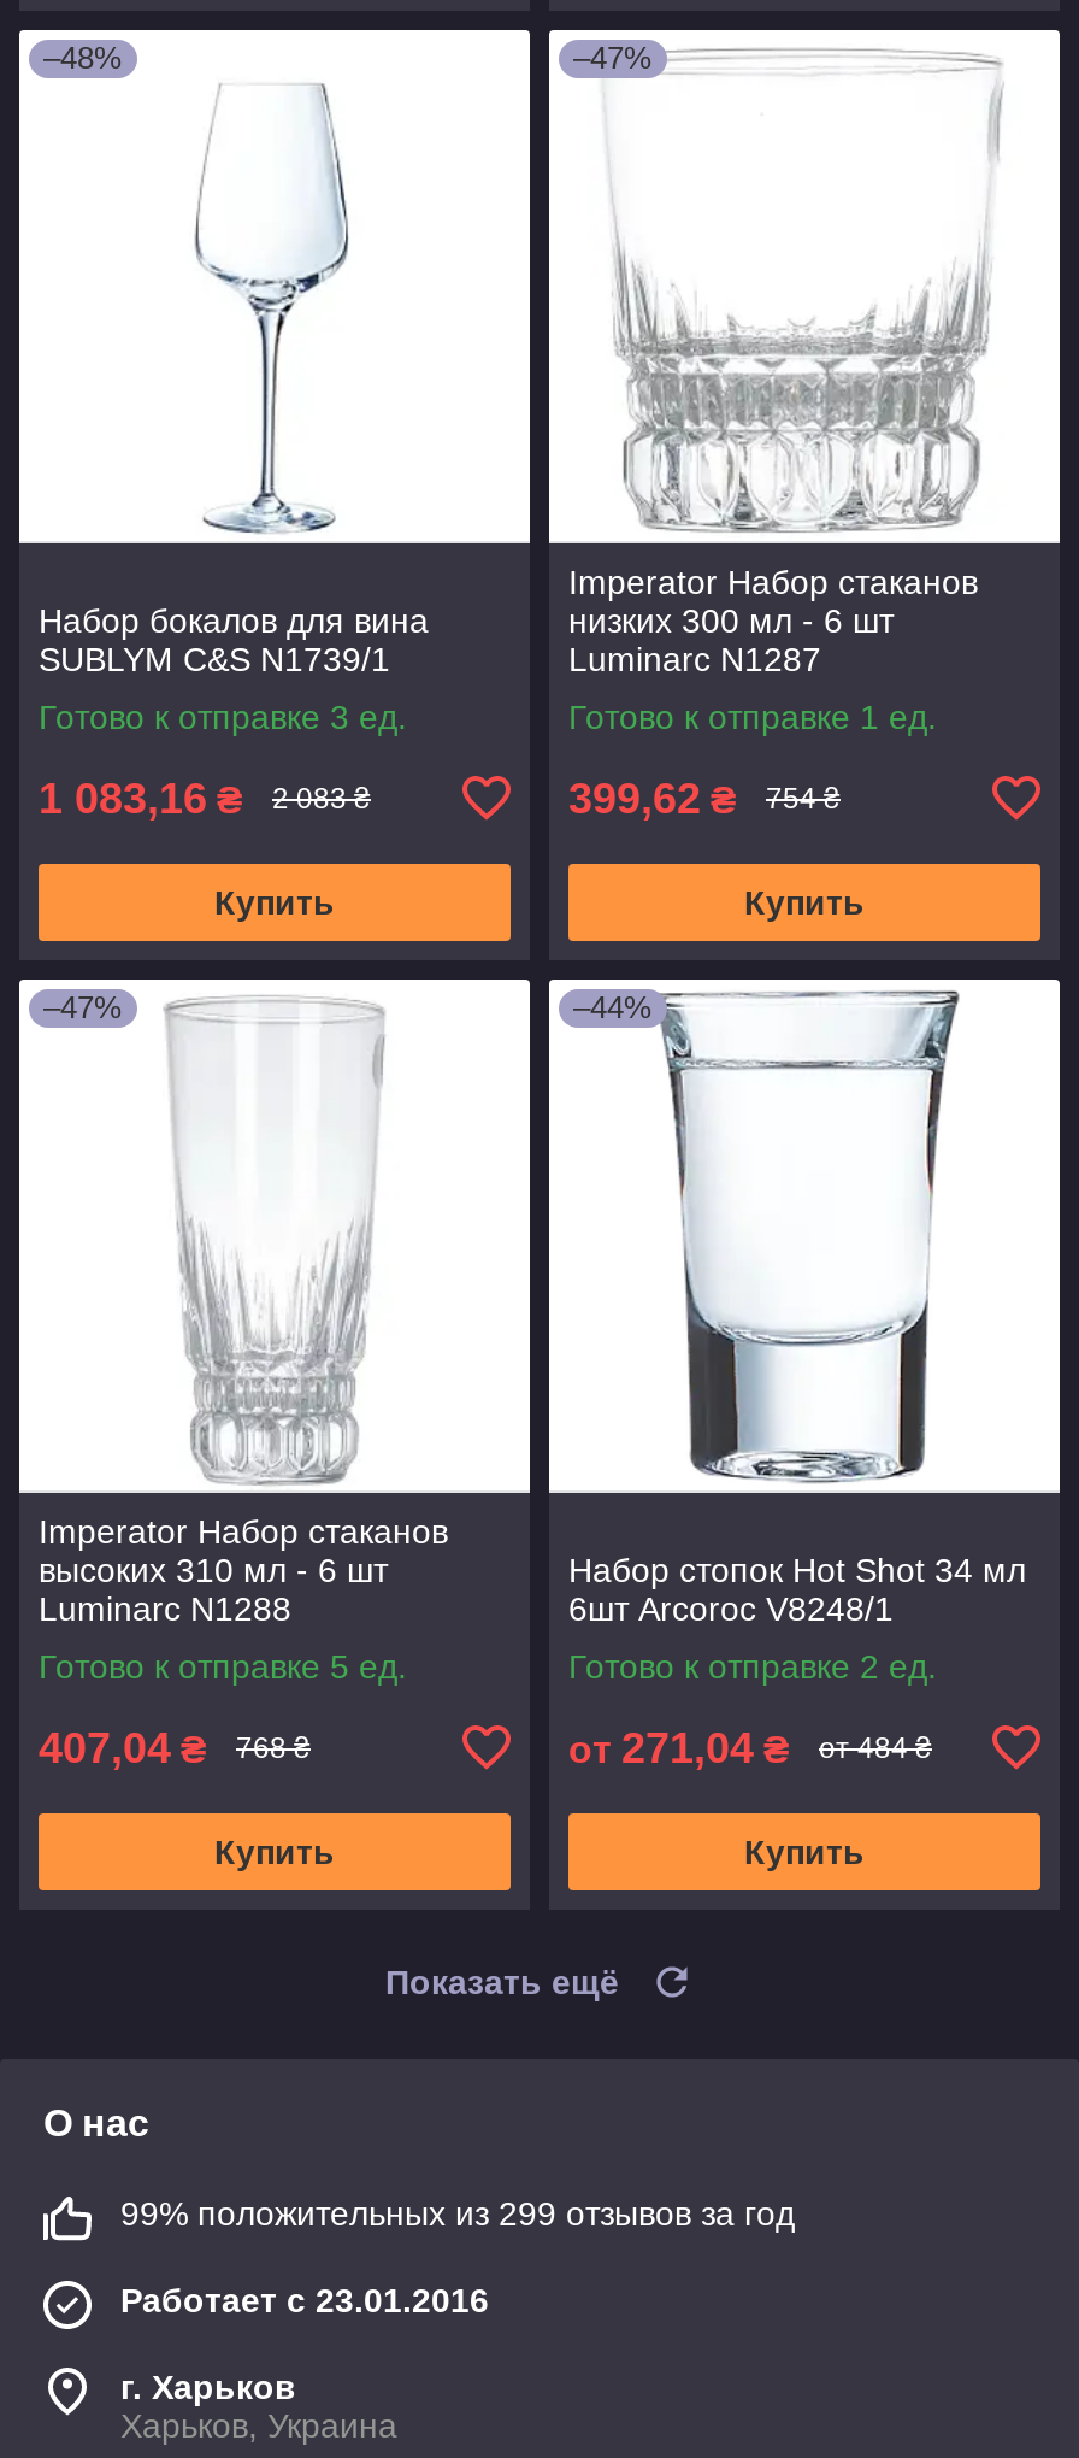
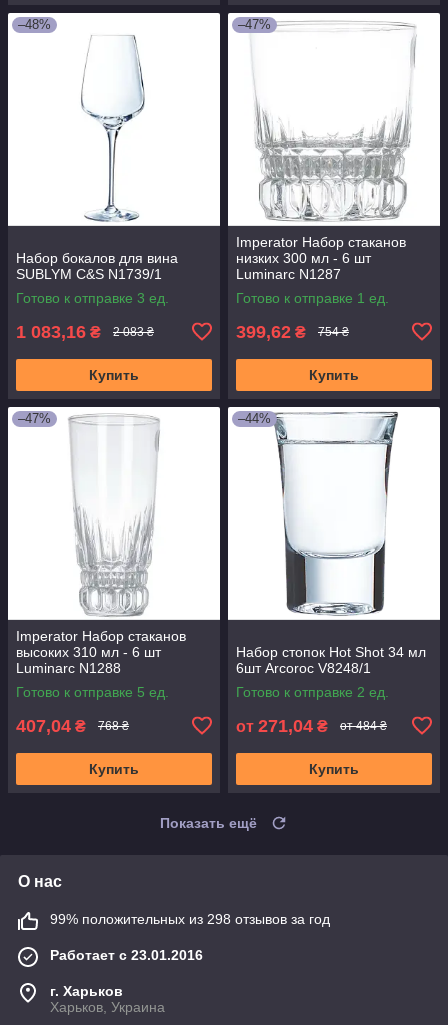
- 99% положительных из 299 отзывов за год
+ 99% положительных из 298 отзывов за год
